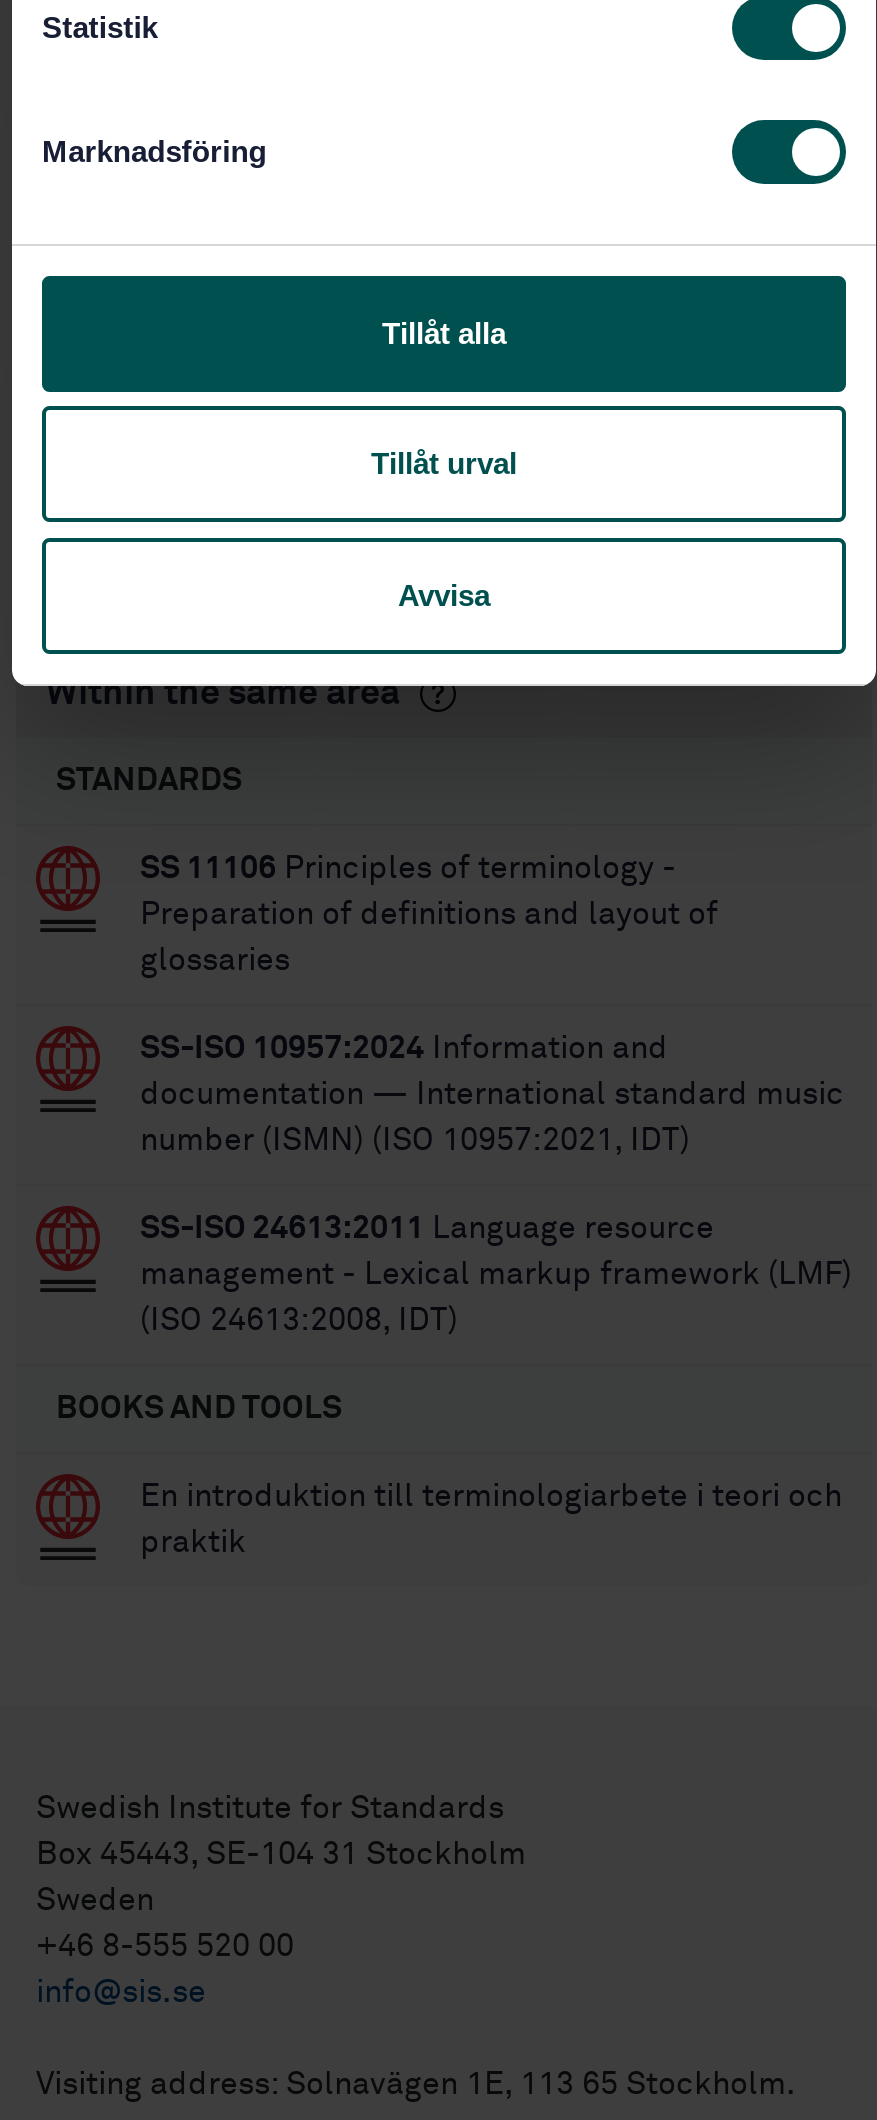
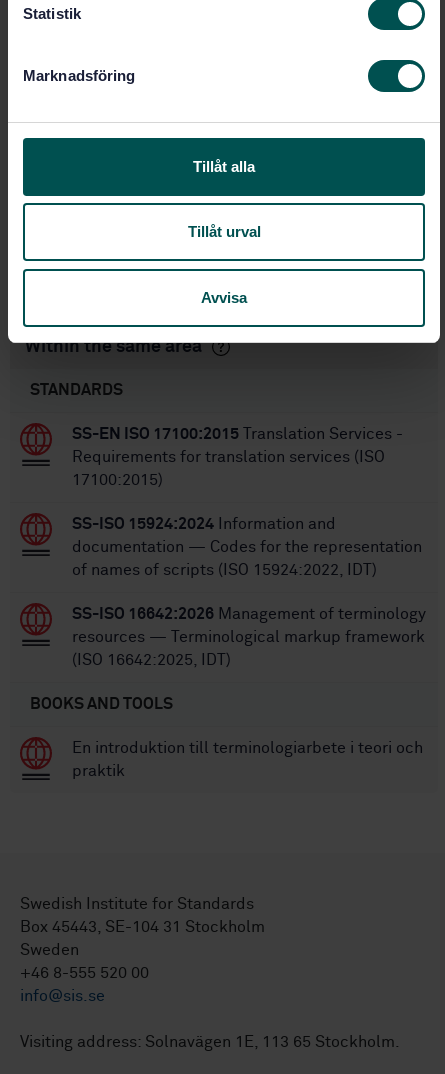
- SS 11106 Principles of terminology -
- Preparation of definitions and layout of
- glossaries
+ SS-EN ISO 17100:2015 Translation Services -
+ Requirements for translation services (ISO
+ 17100:2015)

- SS-ISO 10957:2024 Information and
- documentation — International standard music
- number (ISMN) (ISO 10957:2021, IDT)
+ SS-ISO 15924:2024 Information and
+ documentation — Codes for the representation
+ of names of scripts (ISO 15924:2022, IDT)

- SS-ISO 24613:2011 Language resource
- management - Lexical markup framework (LMF)
- (ISO 24613:2008, IDT)
+ SS-ISO 16642:2026 Management of terminology
+ resources — Terminological markup framework
+ (ISO 16642:2025, IDT)
